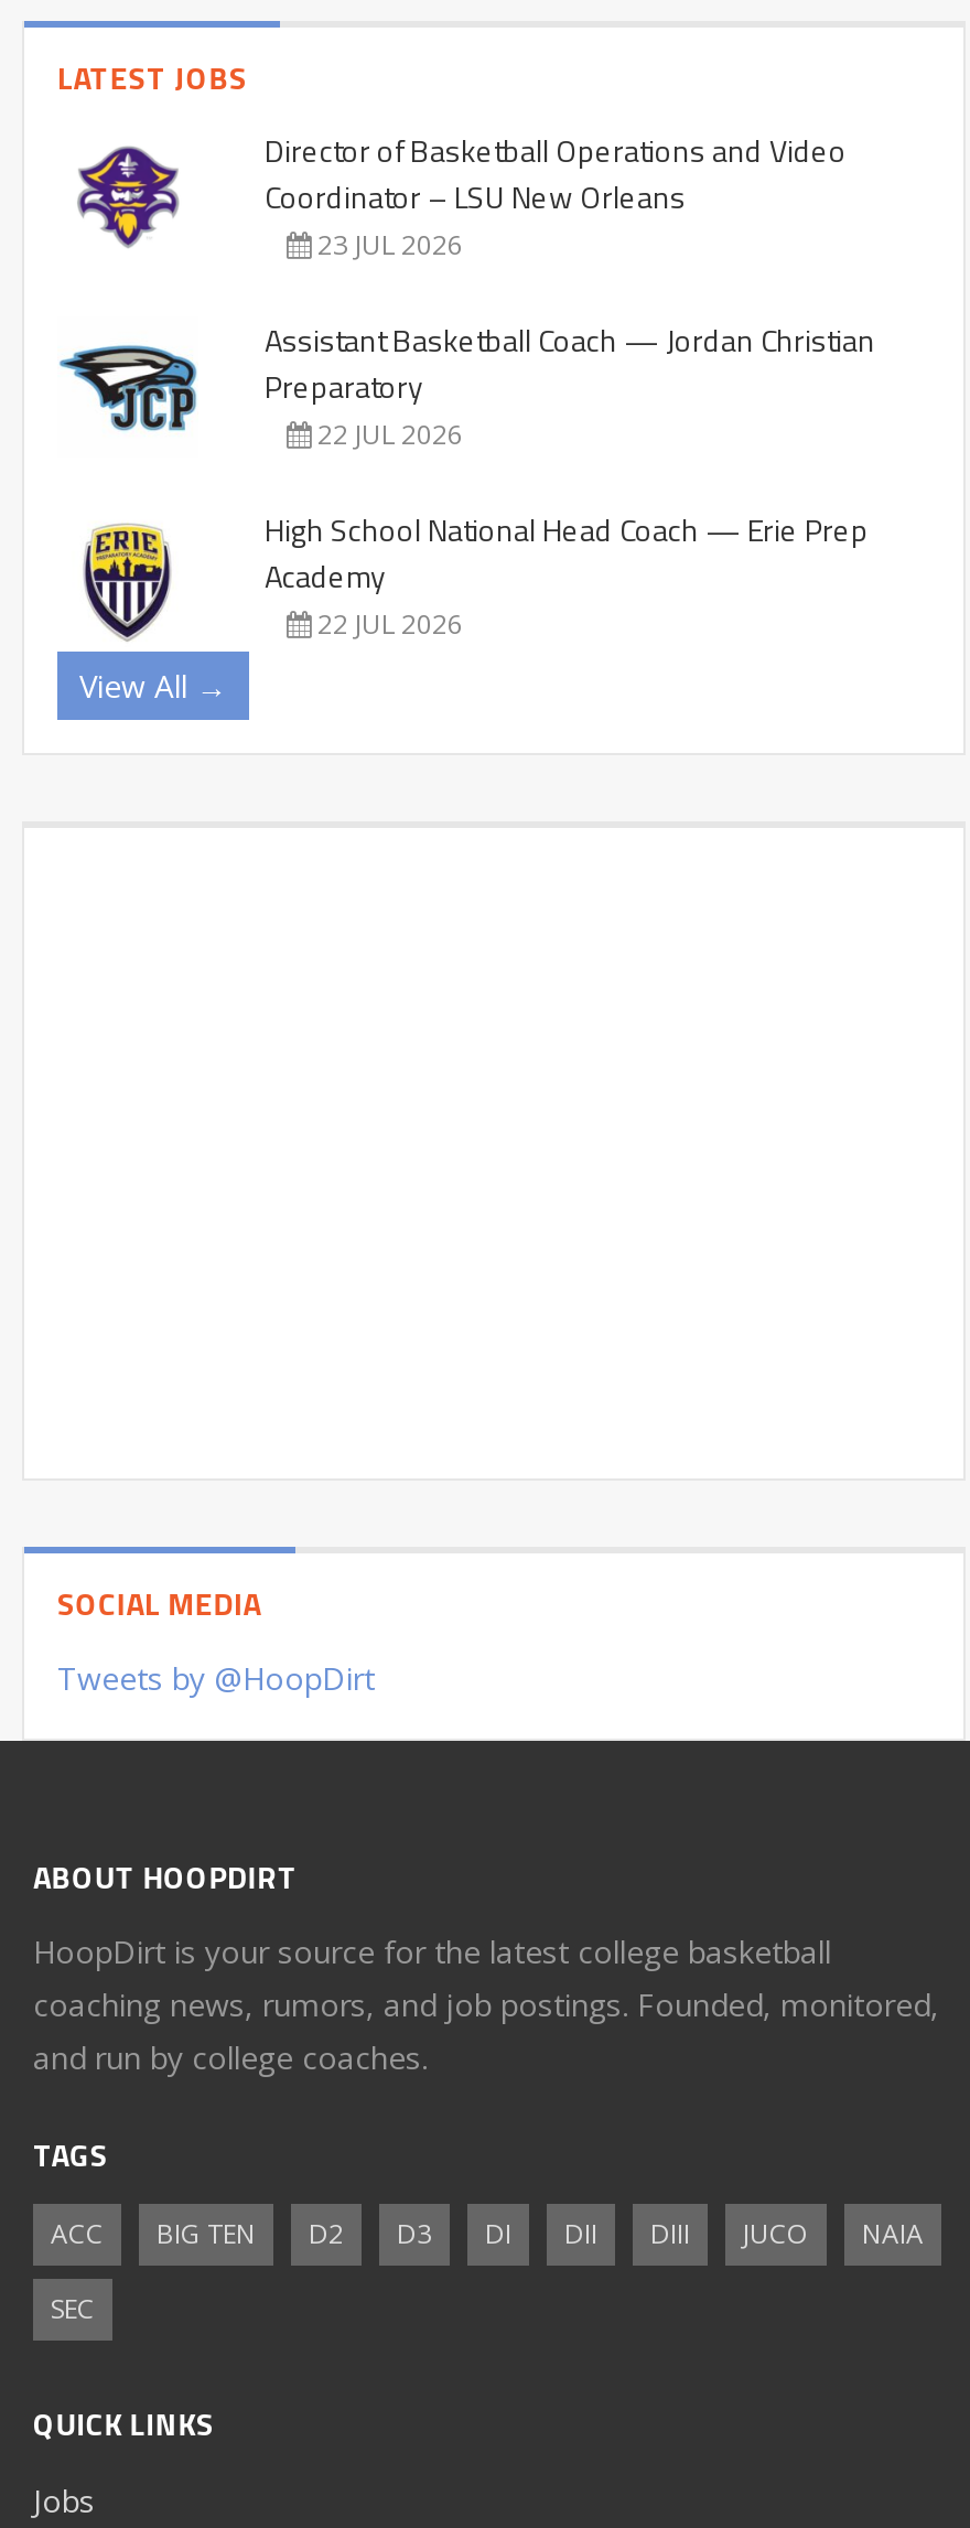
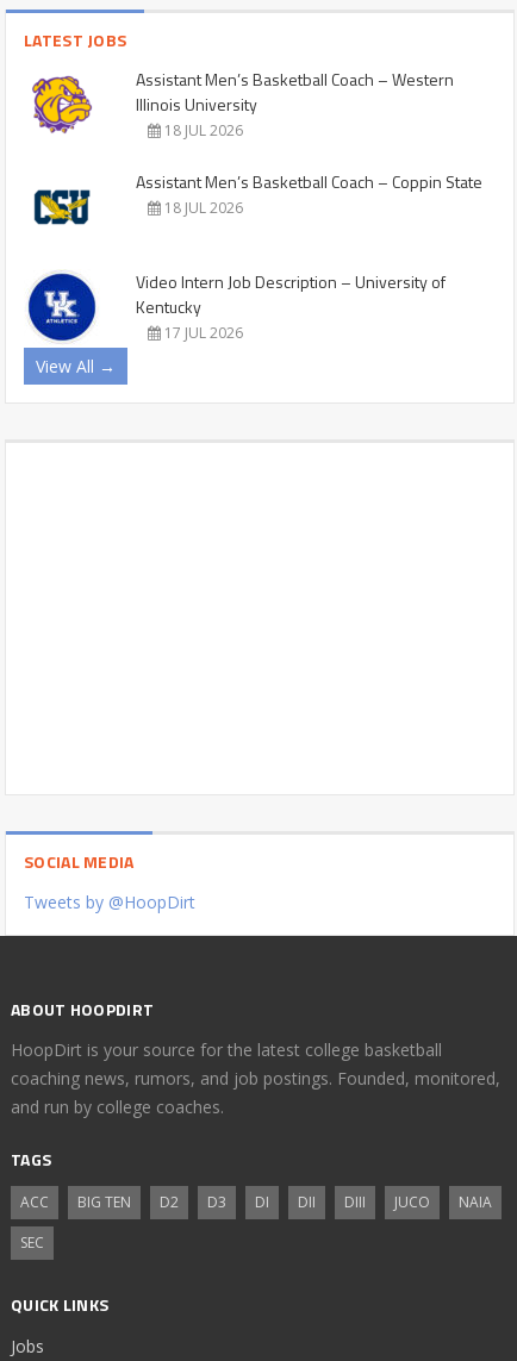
- [image]
- Director of Basketball Operations and Video
- Coordinator – LSU New Orleans
- 23 JUL 2026
+ [image]
+ Assistant Men’s Basketball Coach – Western
+ Illinois University
+ 18 JUL 2026

- [image]
- Assistant Basketball Coach — Jordan Christian
- Preparatory
- 22 JUL 2026
+ [image]
+ Assistant Men’s Basketball Coach – Coppin State
+ 18 JUL 2026

- [image]
- High School National Head Coach — Erie Prep
- Academy
- 22 JUL 2026
+ [image]
+ Video Intern Job Description – University of
+ Kentucky
+ 17 JUL 2026
